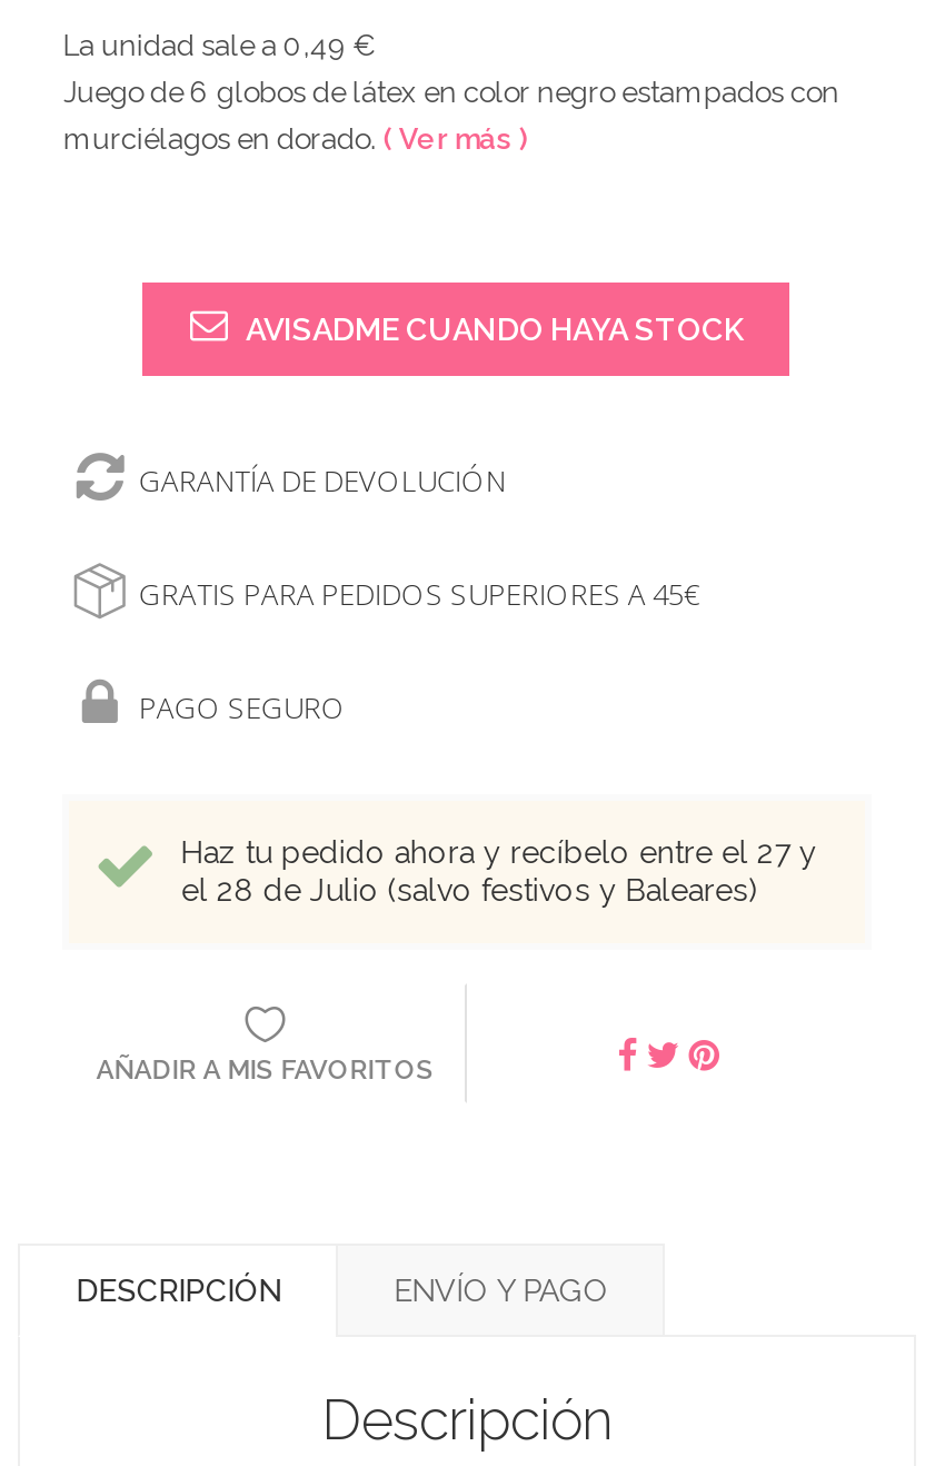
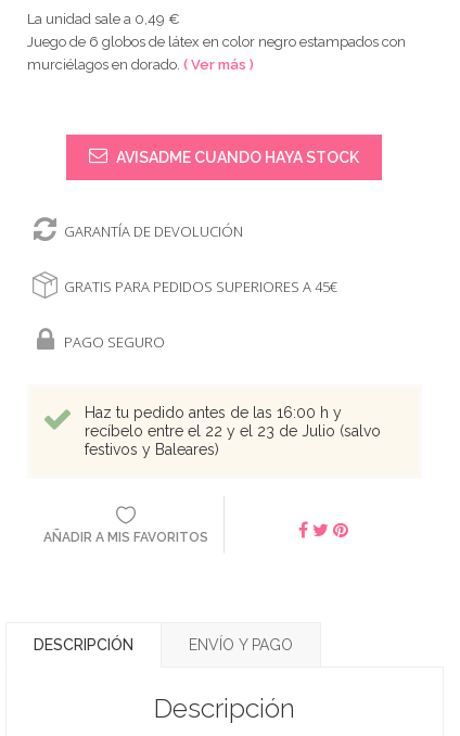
- Haz tu pedido ahora y recíbelo entre el 27 y
- el 28 de Julio (salvo festivos y Baleares)
+ Haz tu pedido antes de las 16:00 h y
+ recíbelo entre el 22 y el 23 de Julio (salvo
+ festivos y Baleares)
